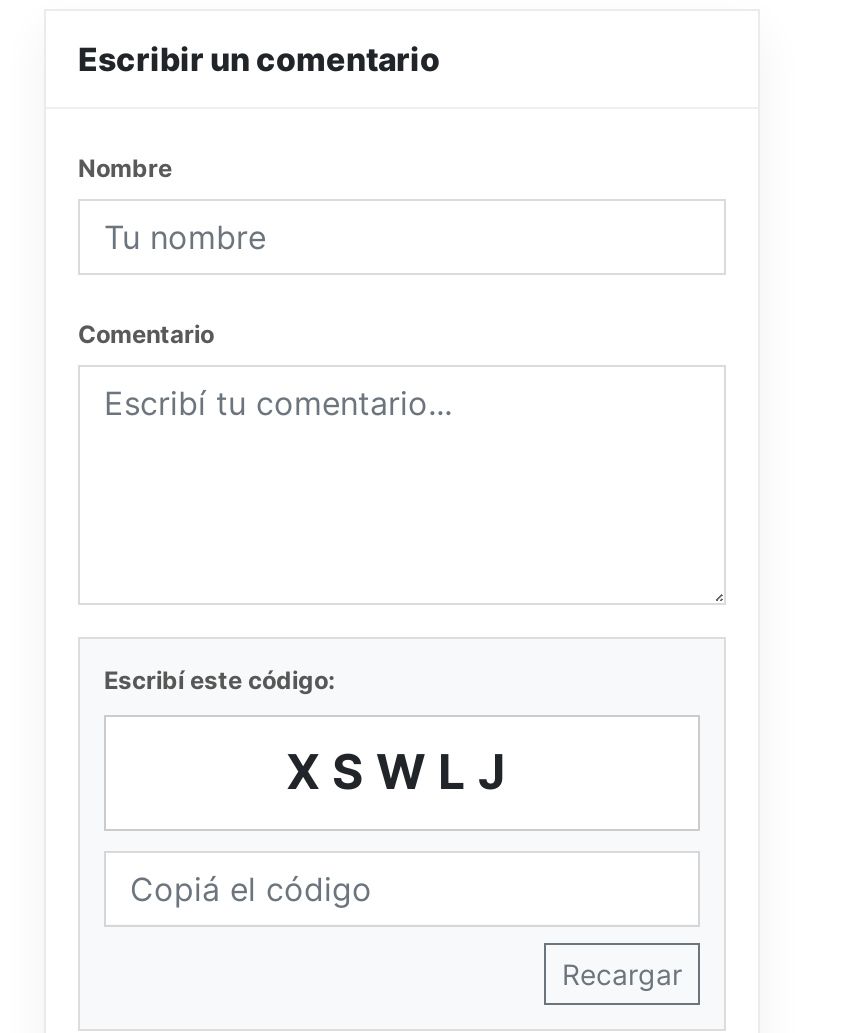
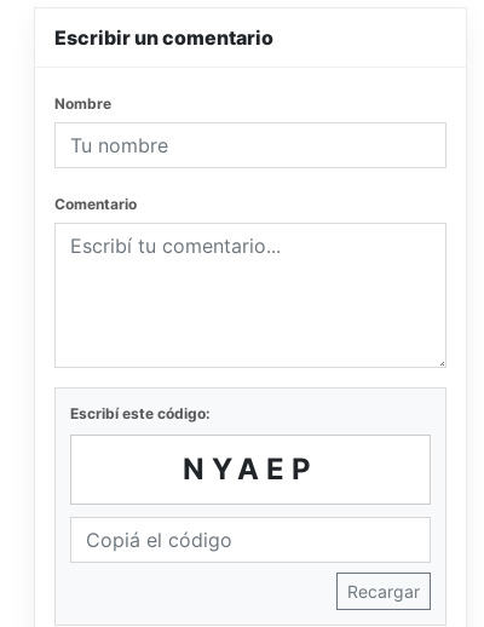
- XSWLJ
+ NYAEP
